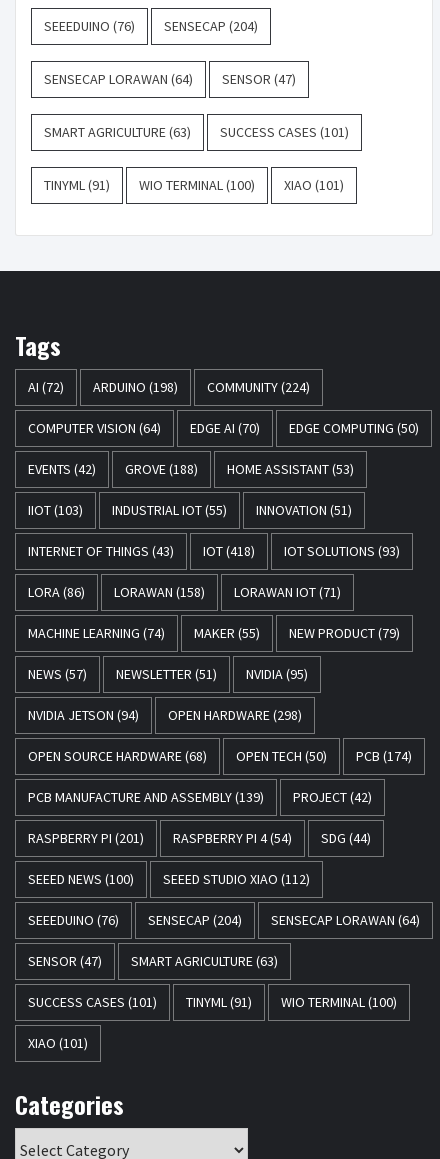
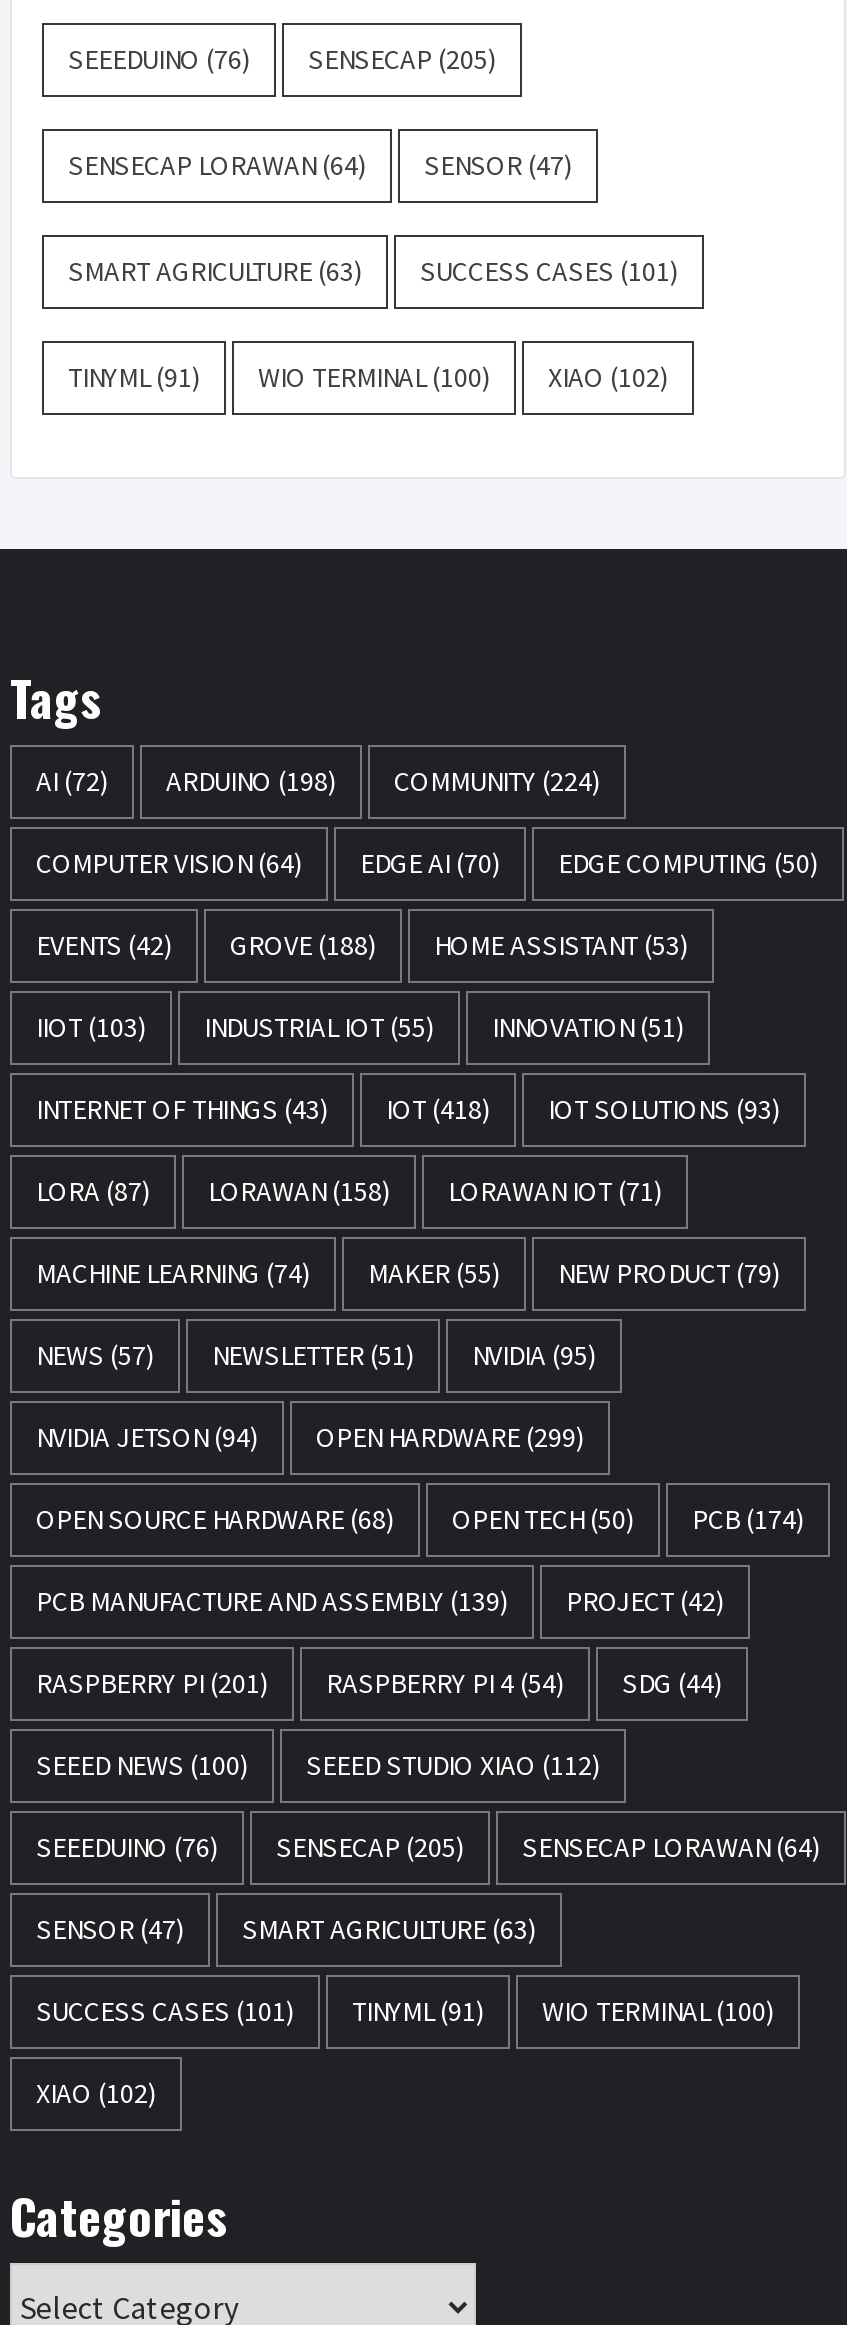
- SEEEDUINO (76) SENSECAP (204)
+ SEEEDUINO (76) SENSECAP (205)

- TINYML(91) WIO TERMINAL(100) XIAO (101)
+ TINYML(91) WIO TERMINAL(100) XIAO (102)

- LORA (86) LORAWAN (158) LORAWAN IOT (71)
+ LORA (87) LORAWAN (158) LORAWAN IOT (71)

- OPEN HARDWARE (298)
+ OPEN HARDWARE (299)

- SEEEDUINO (76) SENSECAP (204) SENSECAP LORAWAN (64)
+ SEEEDUINO (76) SENSECAP (205) SENSECAP LORAWAN (64)

- XIAO (101)
+ XIAO (102)
